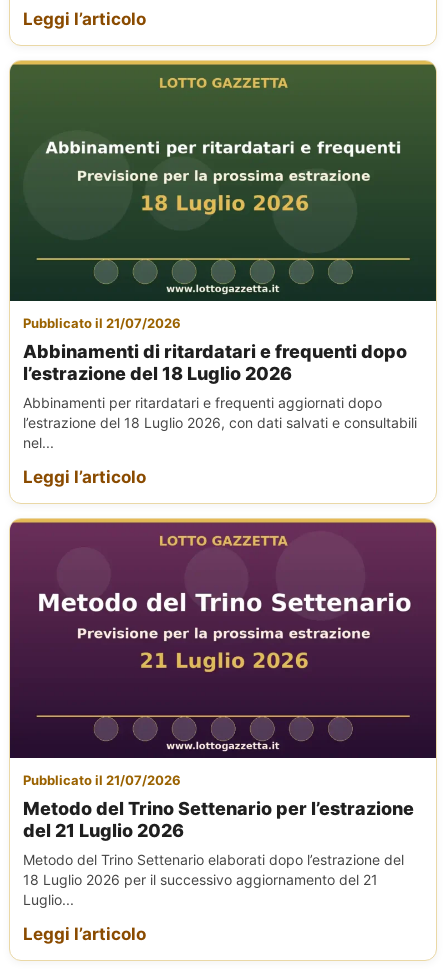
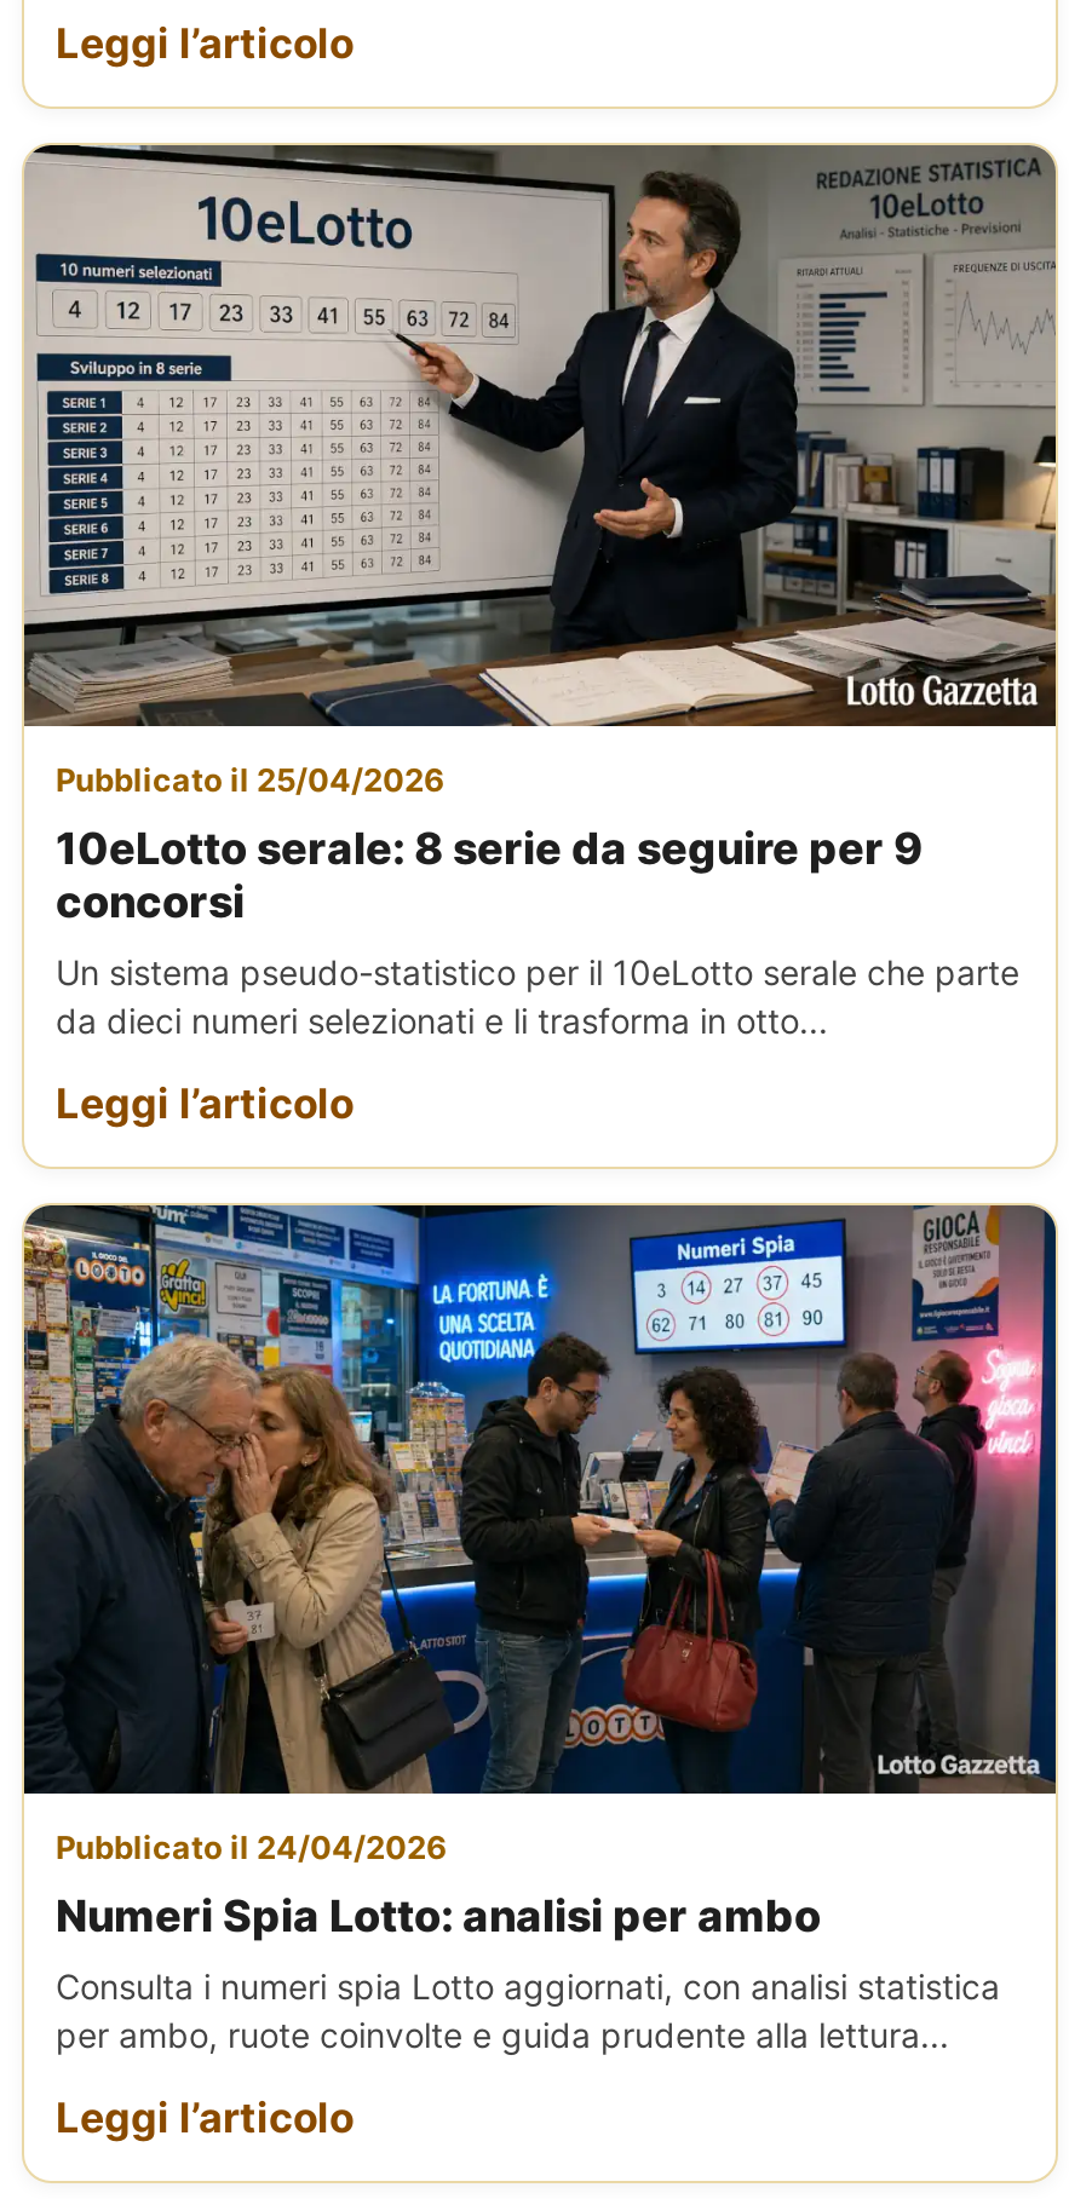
- [image]
- Pubblicato il 21/07/2026
+ [image]
+ Pubblicato il 25/04/2026

- Abbinamenti di ritardatari e frequenti dopo
- l’estrazione del 18 Luglio 2026
+ 10eLotto serale: 8 serie da seguire per 9
+ concorsi

- Abbinamenti per ritardatari e frequenti aggiornati dopo
- l’estrazione del 18 Luglio 2026, con dati salvati e consultabili
- nel...
+ Un sistema pseudo-statistico per il 10eLotto serale che parte
+ da dieci numeri selezionati e li trasforma in otto...

- [image]
- Pubblicato il 21/07/2026
+ [image]
+ Pubblicato il 24/04/2026

- Metodo del Trino Settenario per l’estrazione
- del 21 Luglio 2026
+ Numeri Spia Lotto: analisi per ambo

- Metodo del Trino Settenario elaborati dopo l’estrazione del
- 18 Luglio 2026 per il successivo aggiornamento del 21
- Luglio...
+ Consulta i numeri spia Lotto aggiornati, con analisi statistica
+ per ambo, ruote coinvolte e guida prudente alla lettura...
